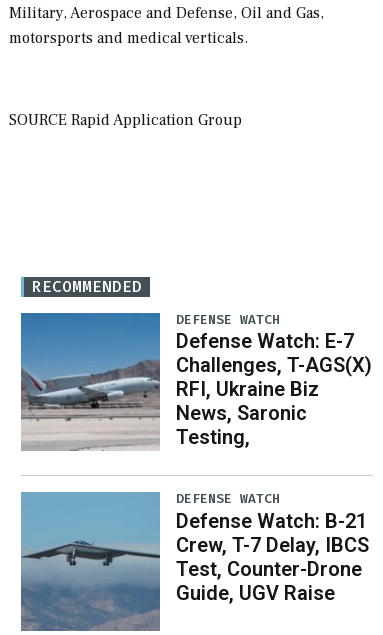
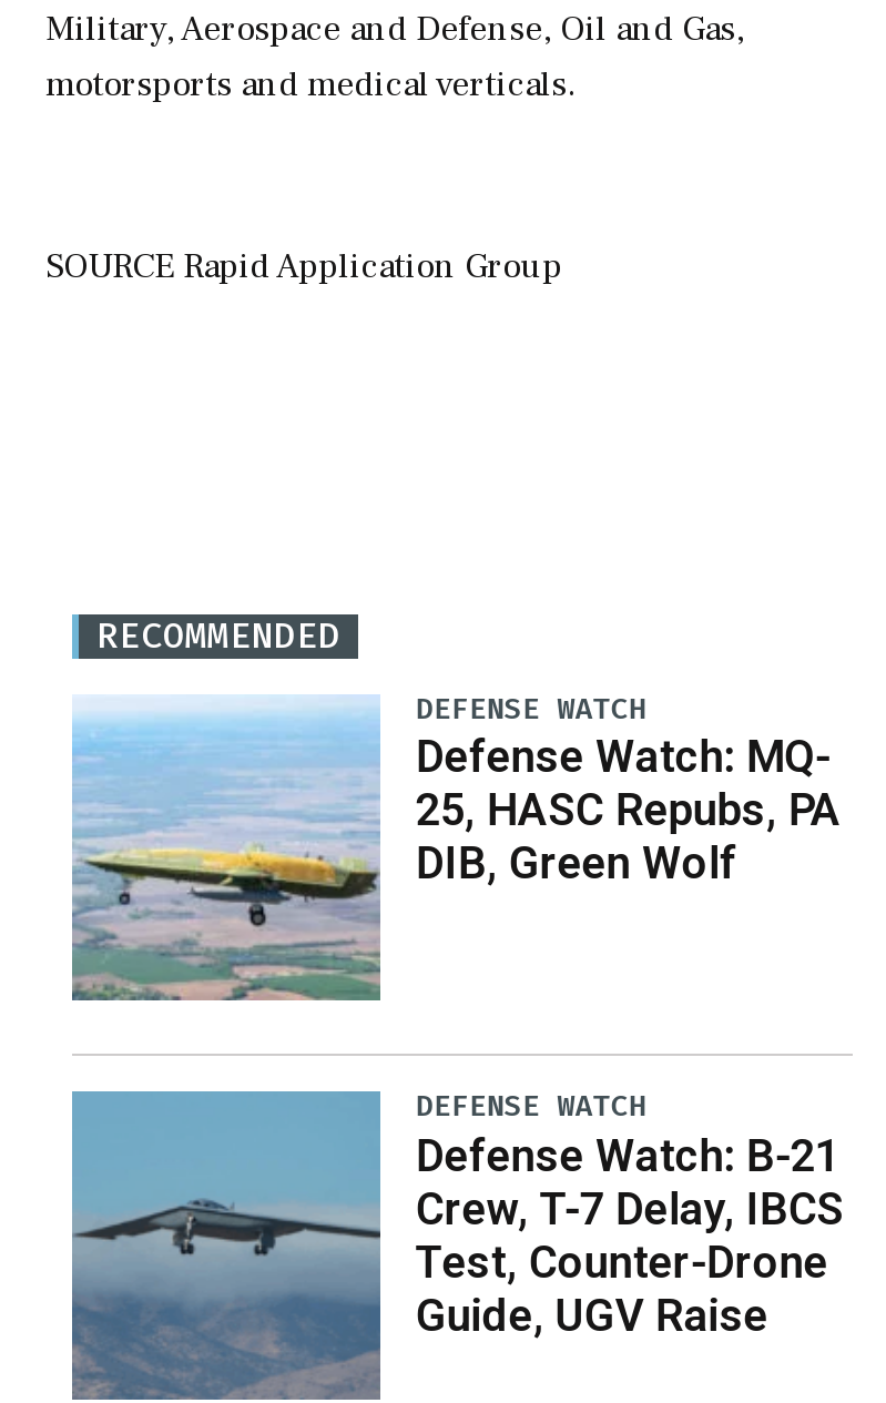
- [image]
- Defense Watch: E-7
- Challenges, T-AGS(X)
- RFI, Ukraine Biz
- News, Saronic
- Testing,
+ [image]
+ Defense Watch: MQ-
+ 25, HASC Repubs, PA
+ DIB, Green Wolf
